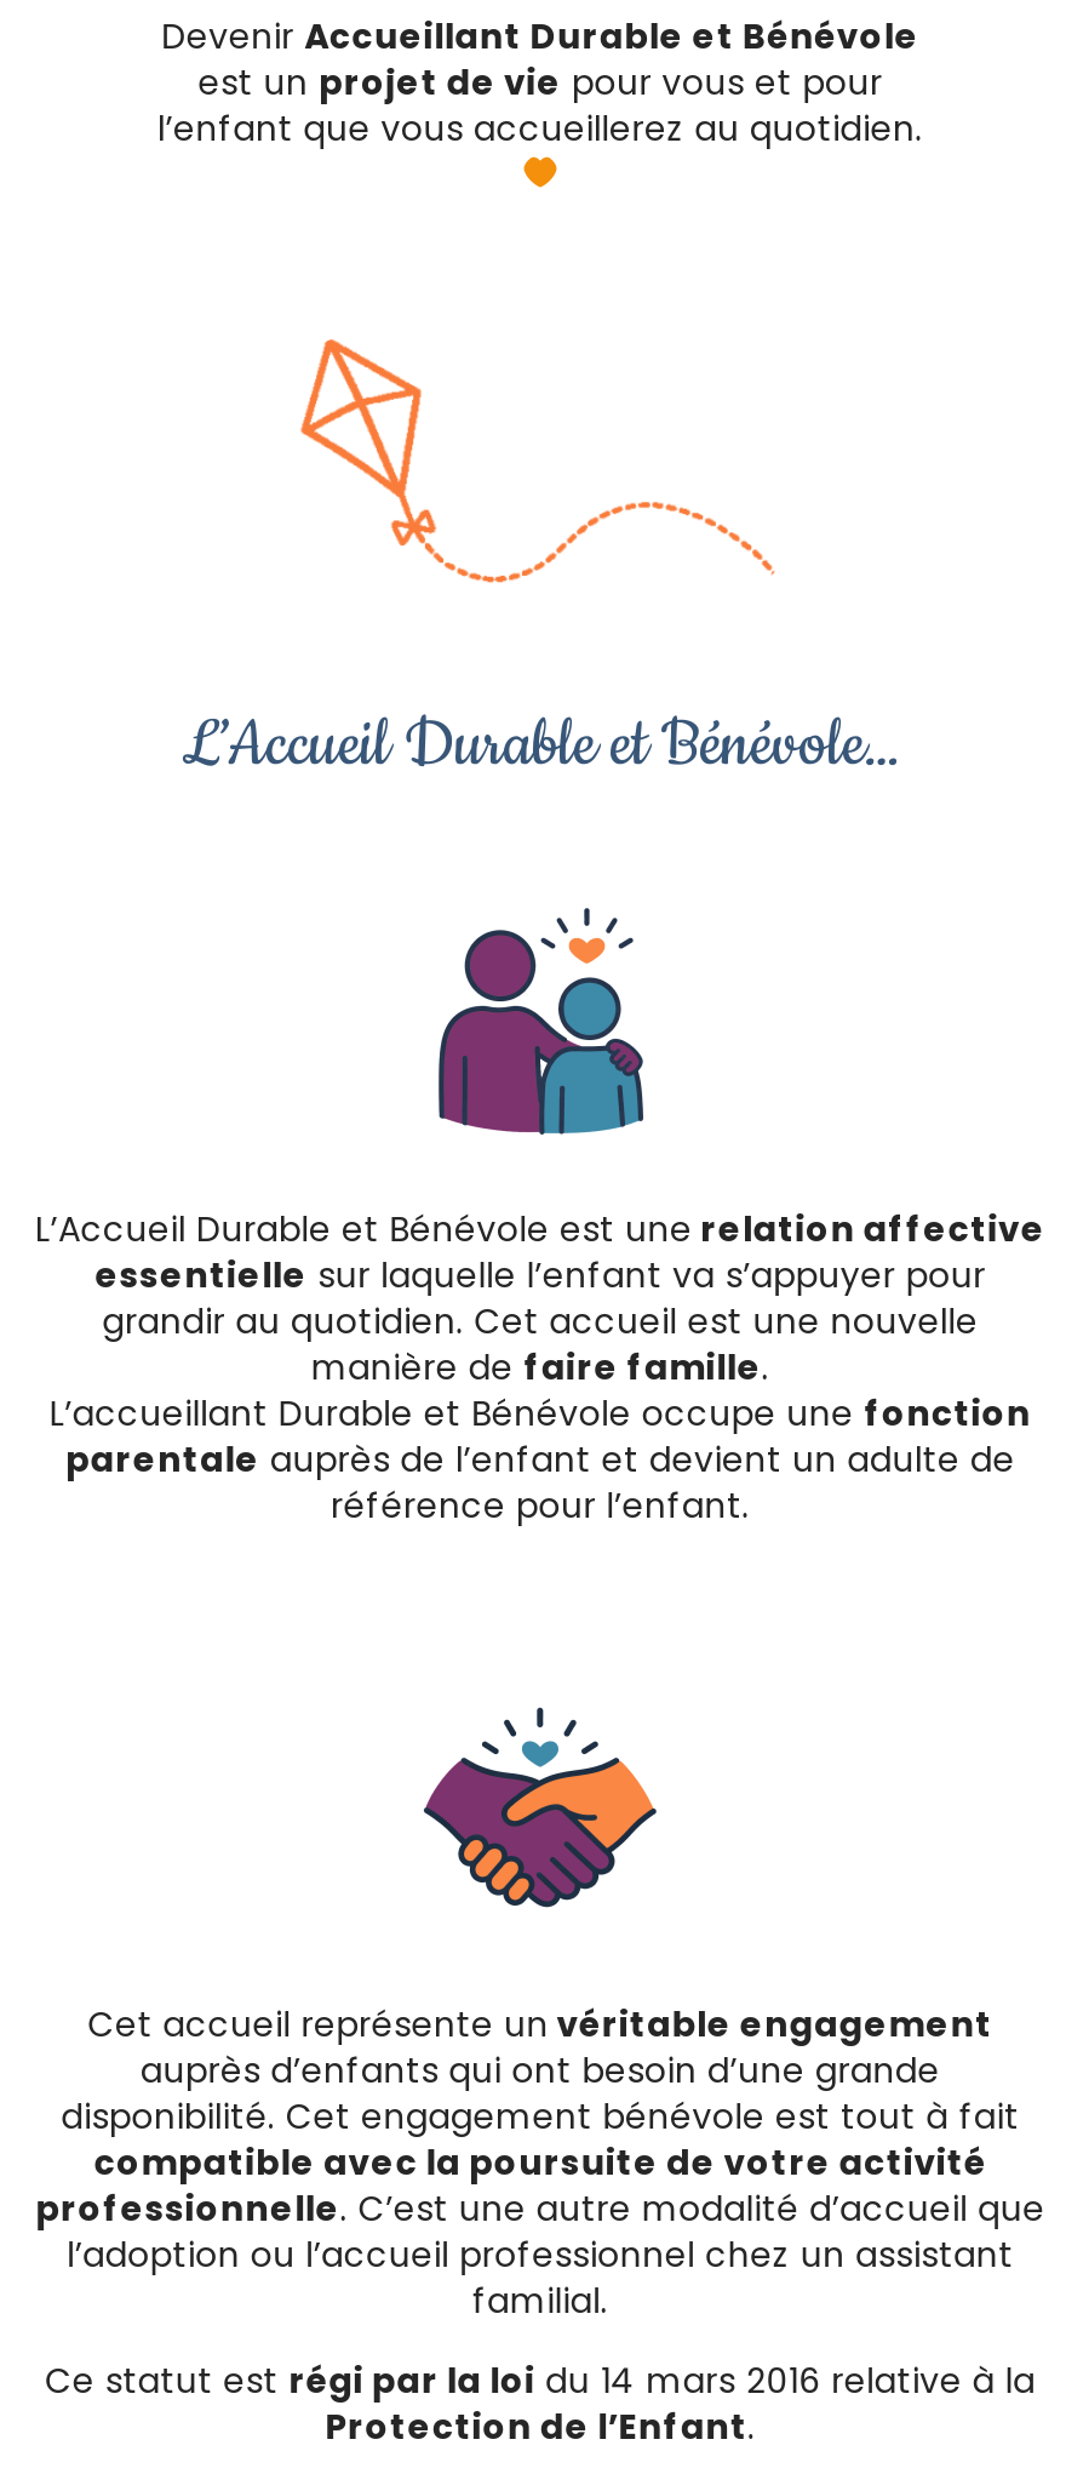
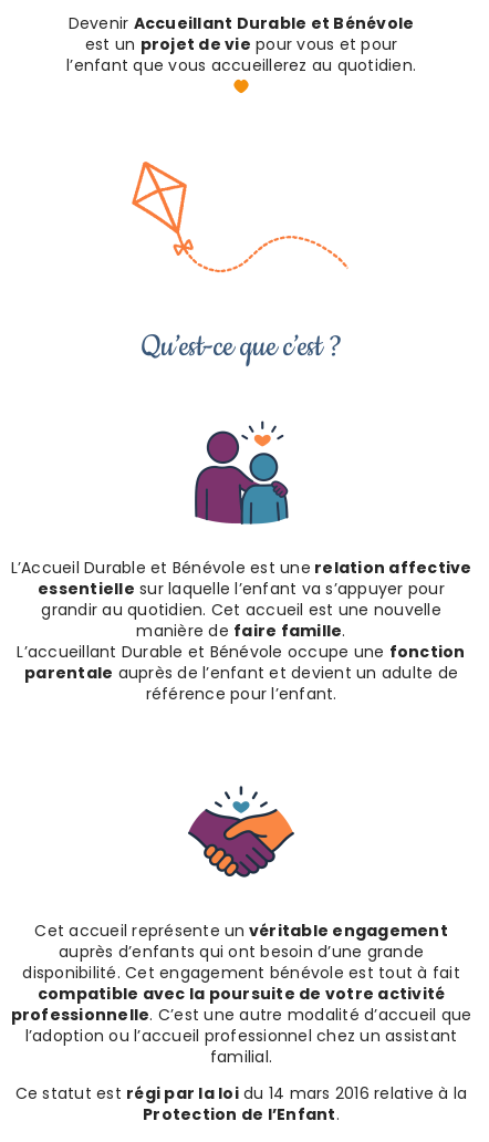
- L’Accueil Durable et Bénévole…
+ Qu’est-ce que c’est ?
